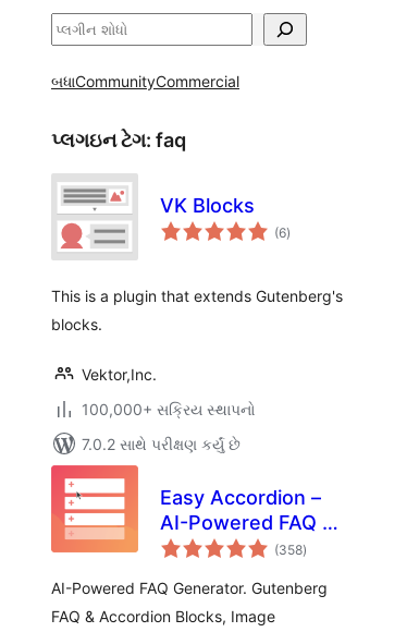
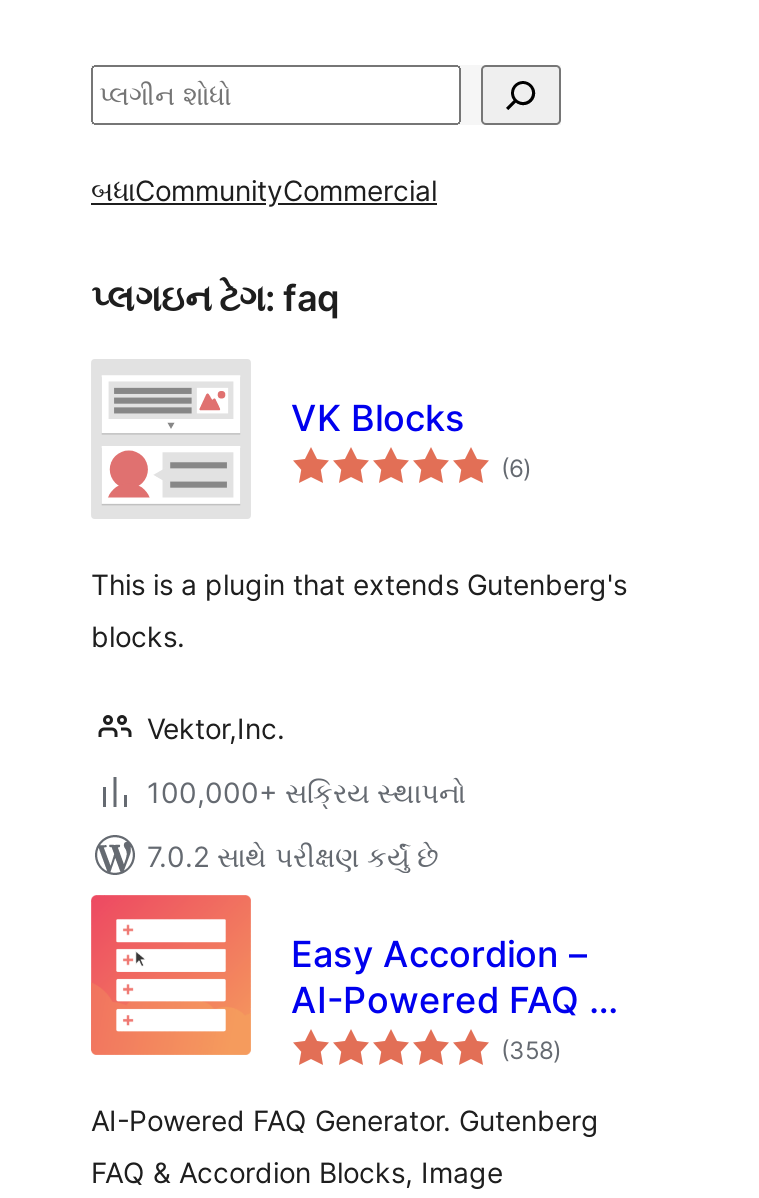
- [image]
+ [image]
